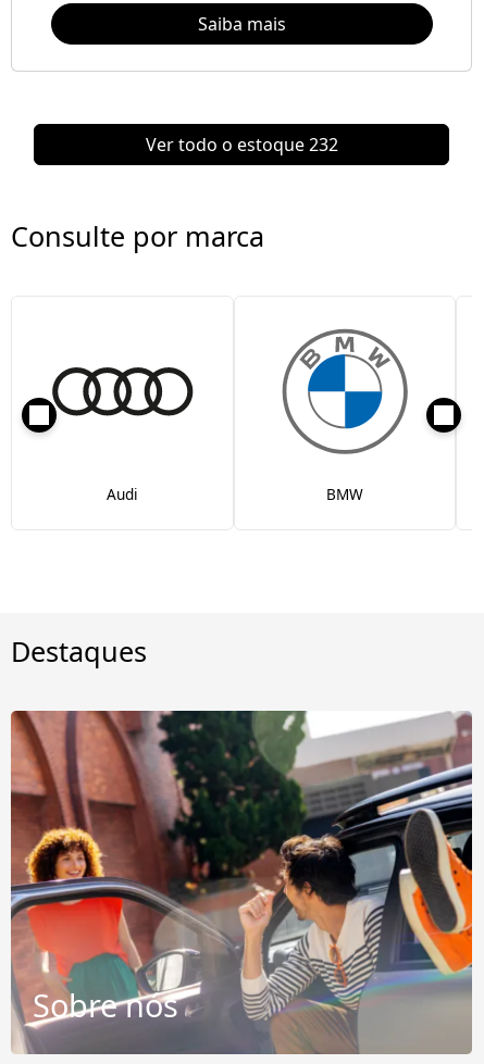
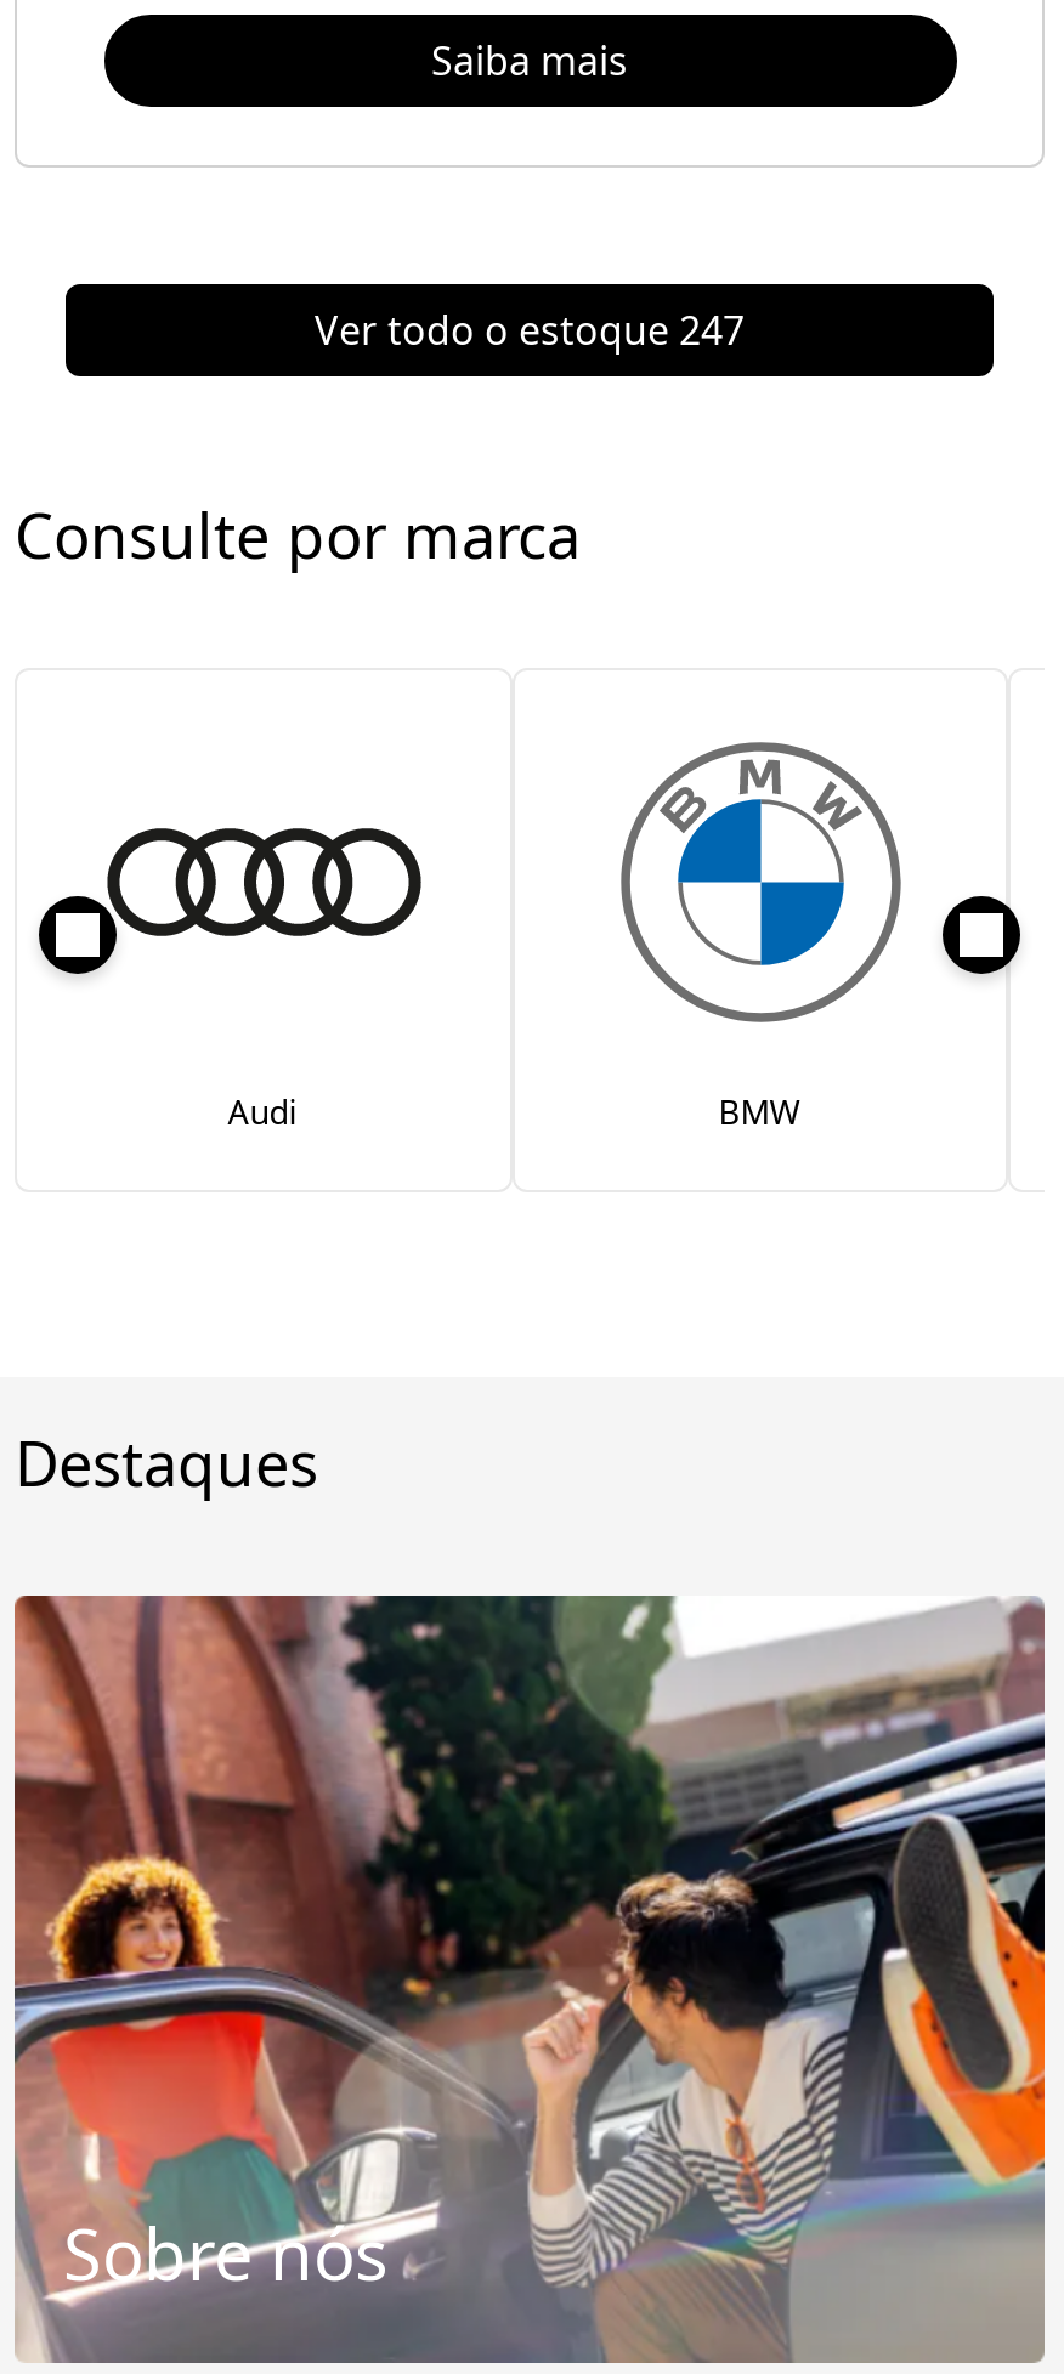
- Ver todo o estoque 232
+ Ver todo o estoque 247
